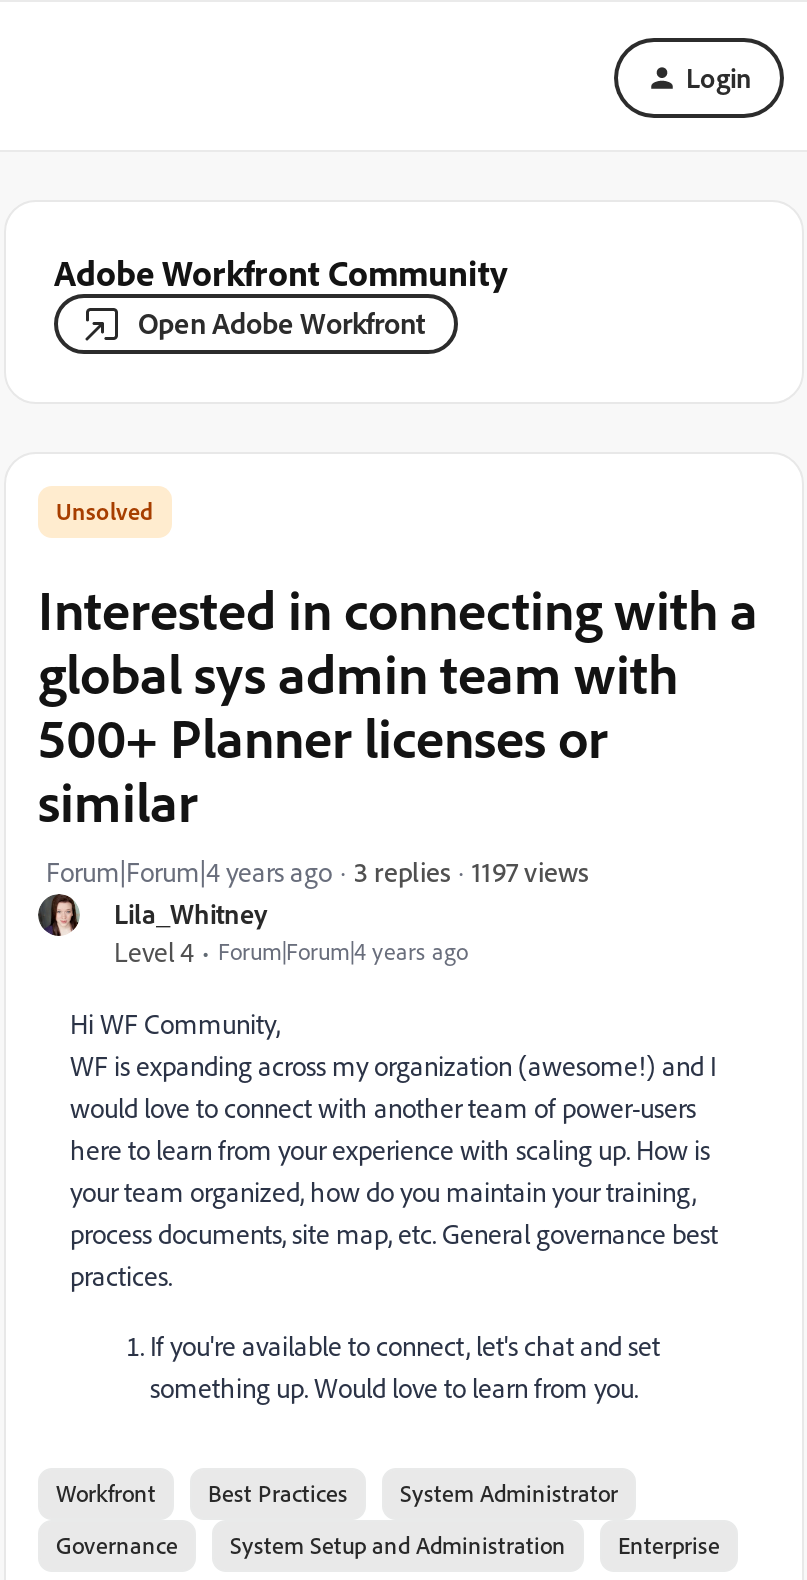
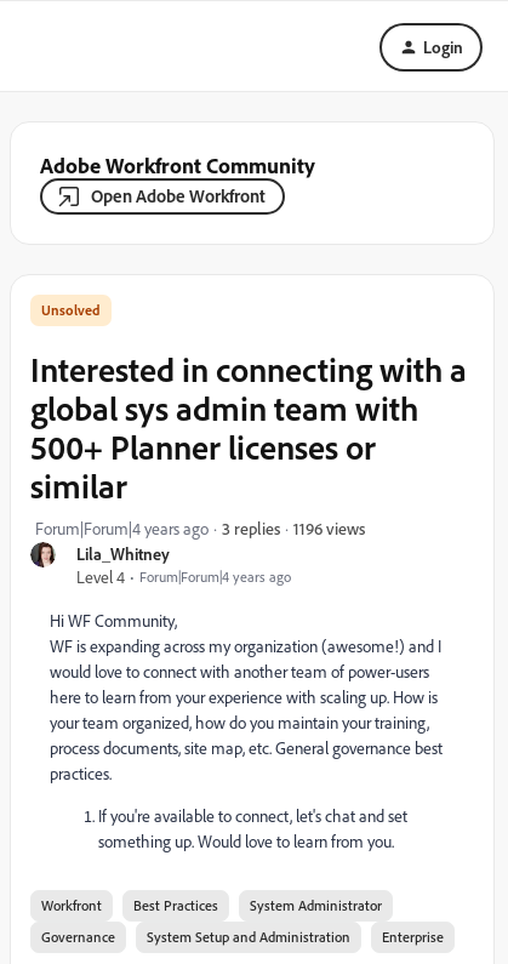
- 1197 views
+ 1196 views
